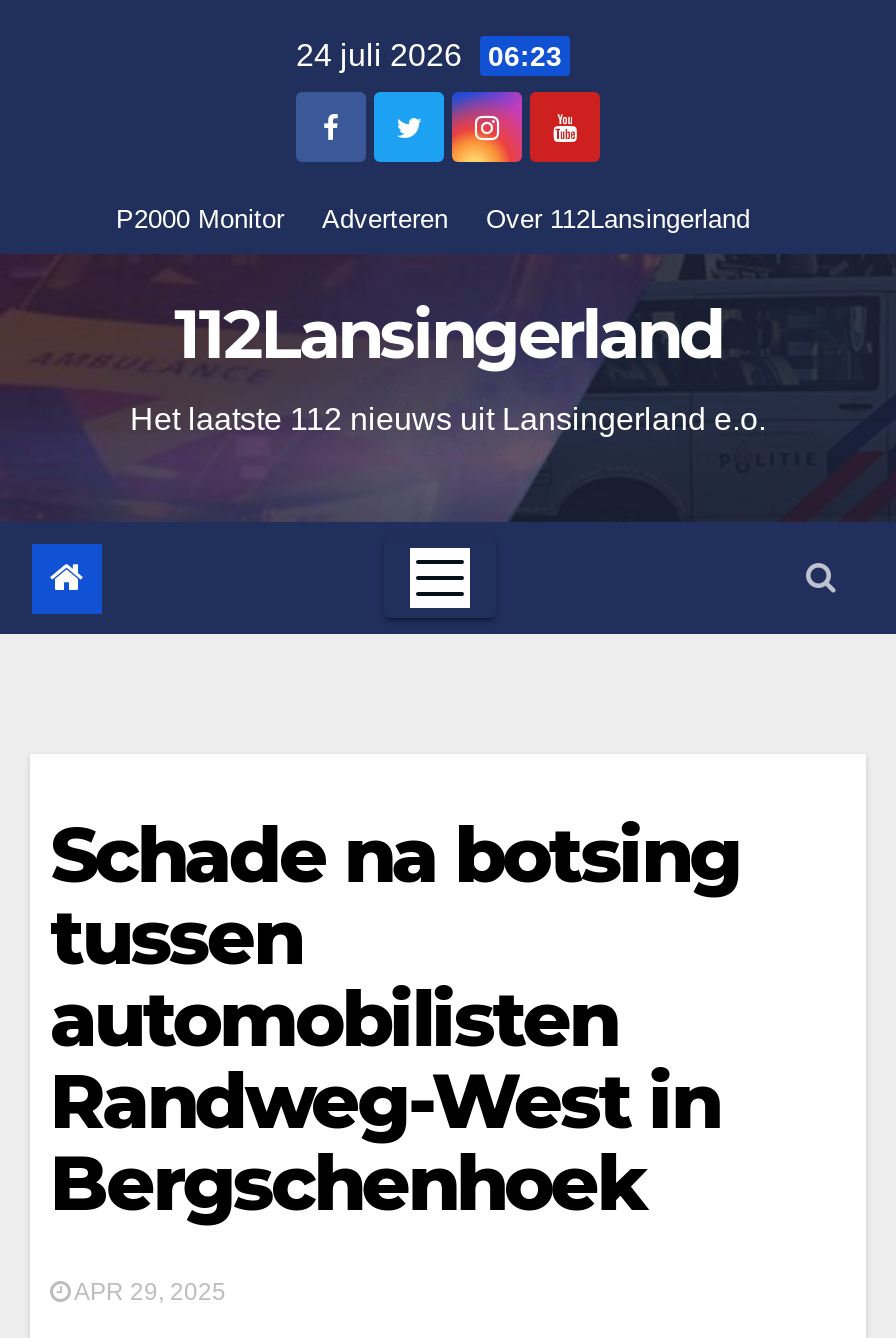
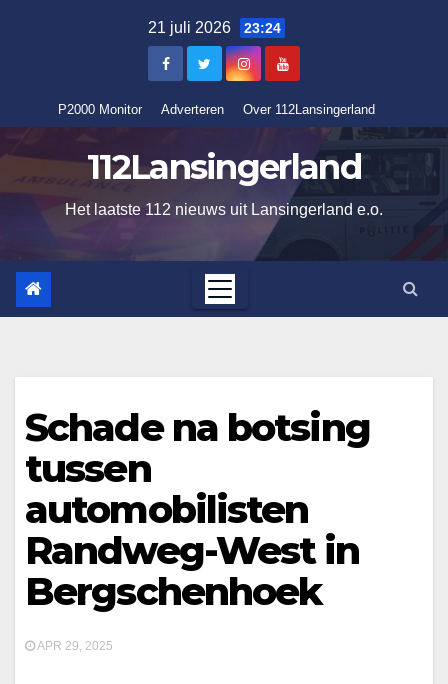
- 24 juli 2026 06:23
+ 21 juli 2026 23:24
